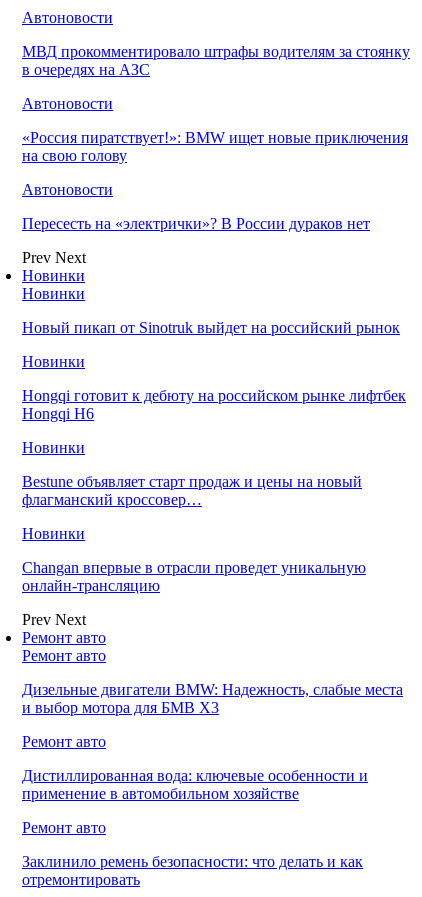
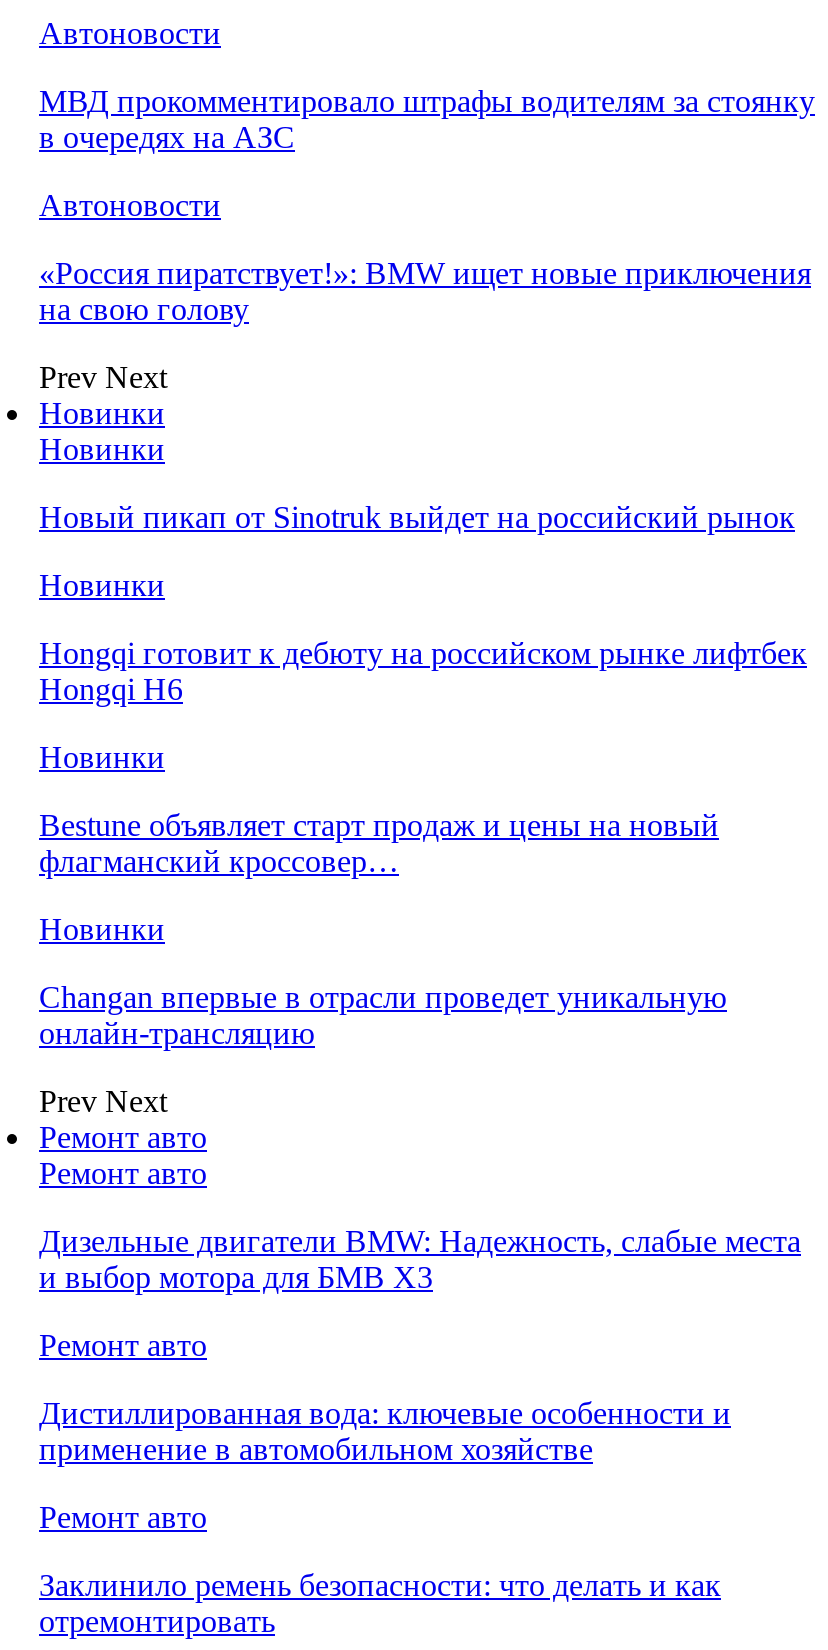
- Автоновости
- Пересесть на «электрички»? В России дураков нет
